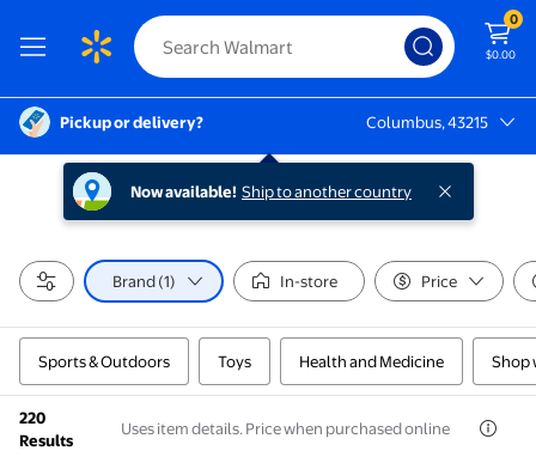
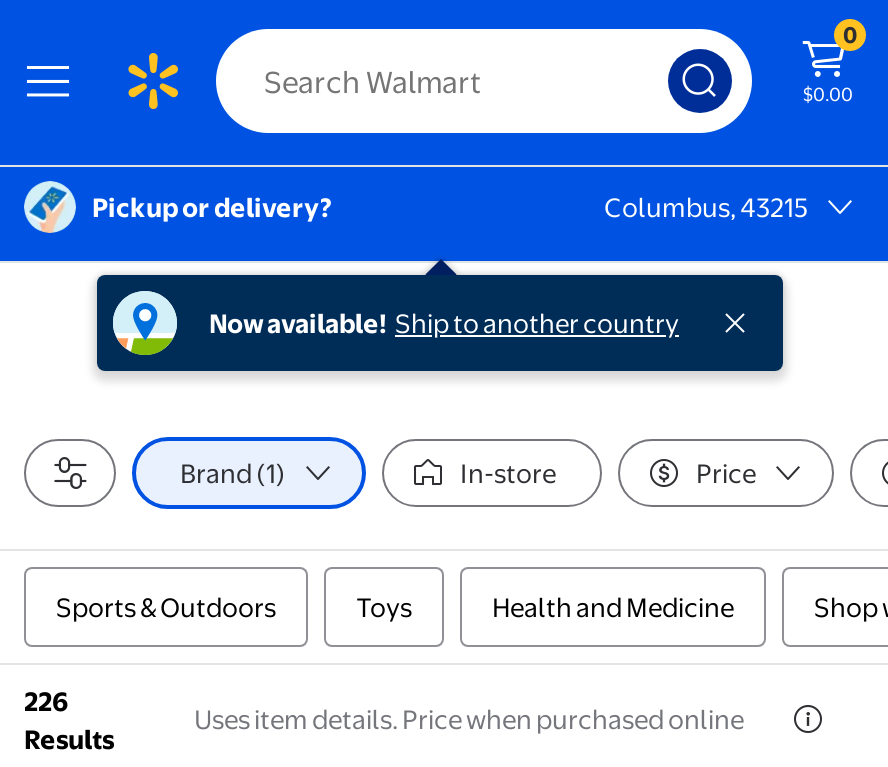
- 220
+ 226
